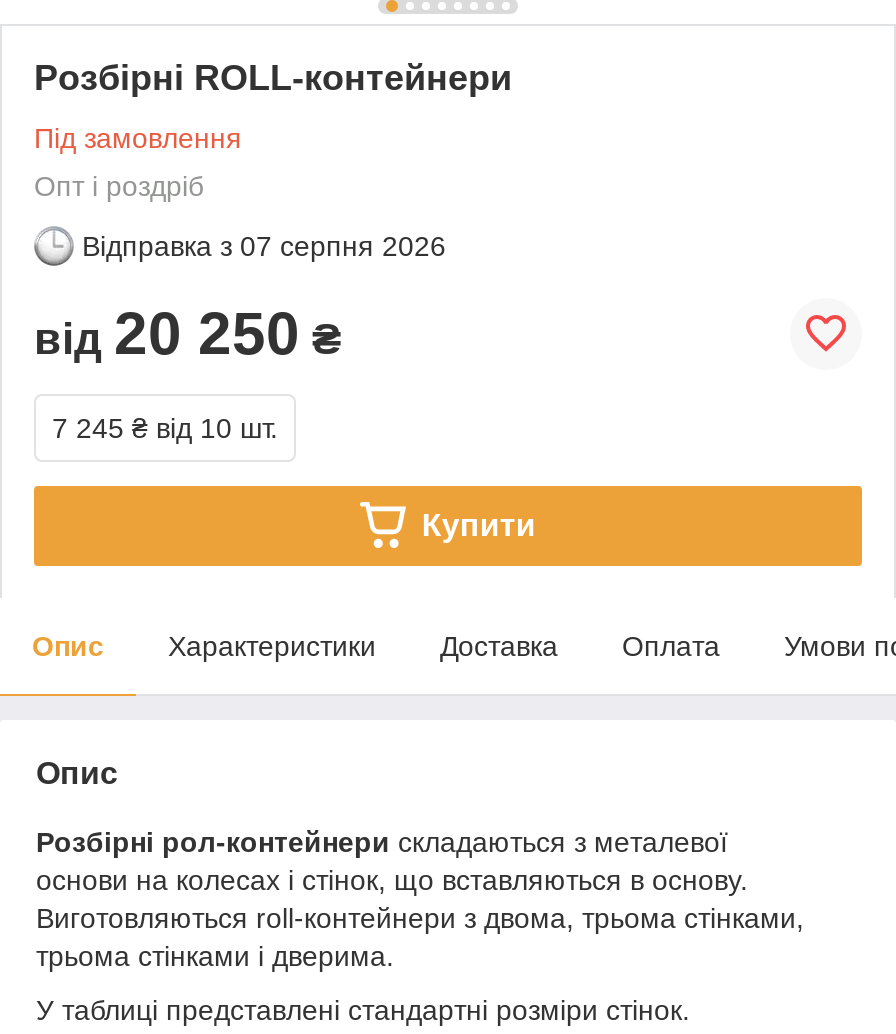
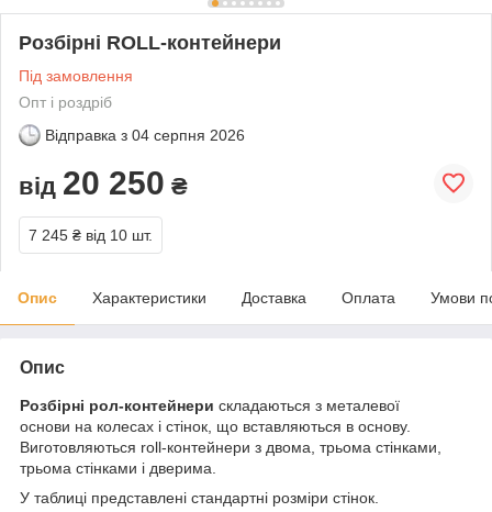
- Відправка з 07 серпня 2026
+ Відправка з 04 серпня 2026

- Купити
